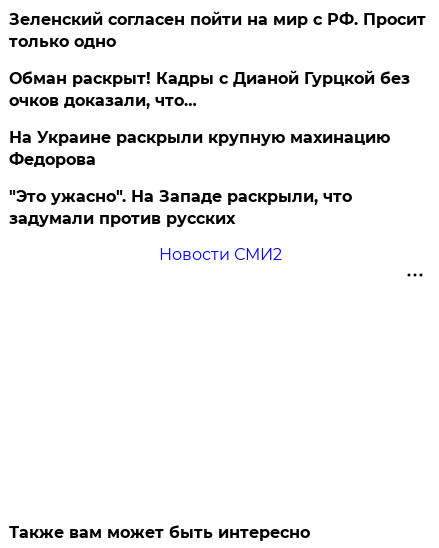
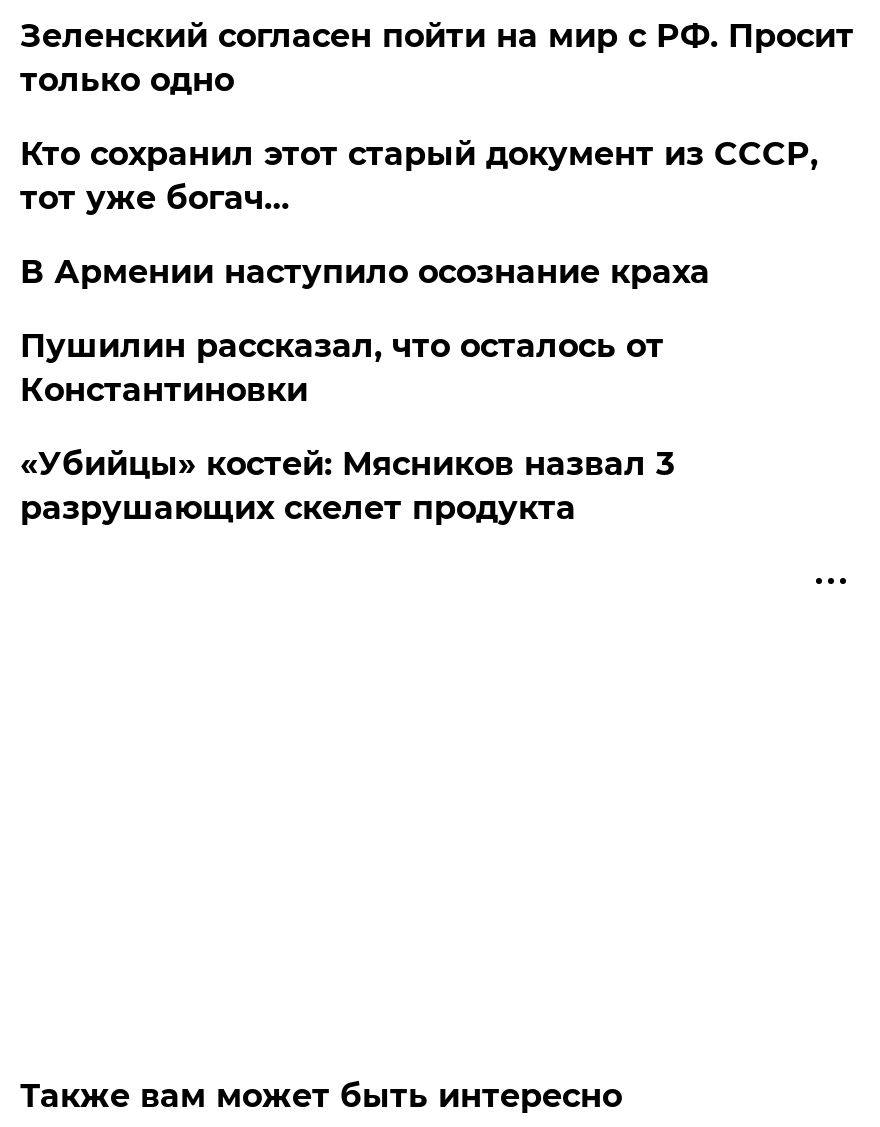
- Обман раскрыт! Кадры с Дианой Гурцкой без
- очков доказали, что…
+ Кто сохранил этот старый документ из СССР,
+ тот уже богач…

- На Украине раскрыли крупную махинацию
- Федорова
+ В Армении наступило осознание краха

- "Это ужасно". На Западе раскрыли, что
- задумали против русских
+ Пушилин рассказал, что осталось от
+ Константиновки

- Новости СМИ2
+ «Убийцы» костей: Мясников назвал 3
+ разрушающих скелет продукта
